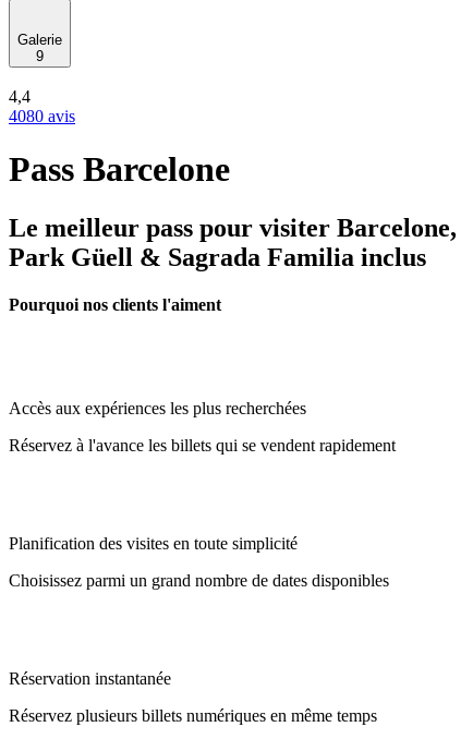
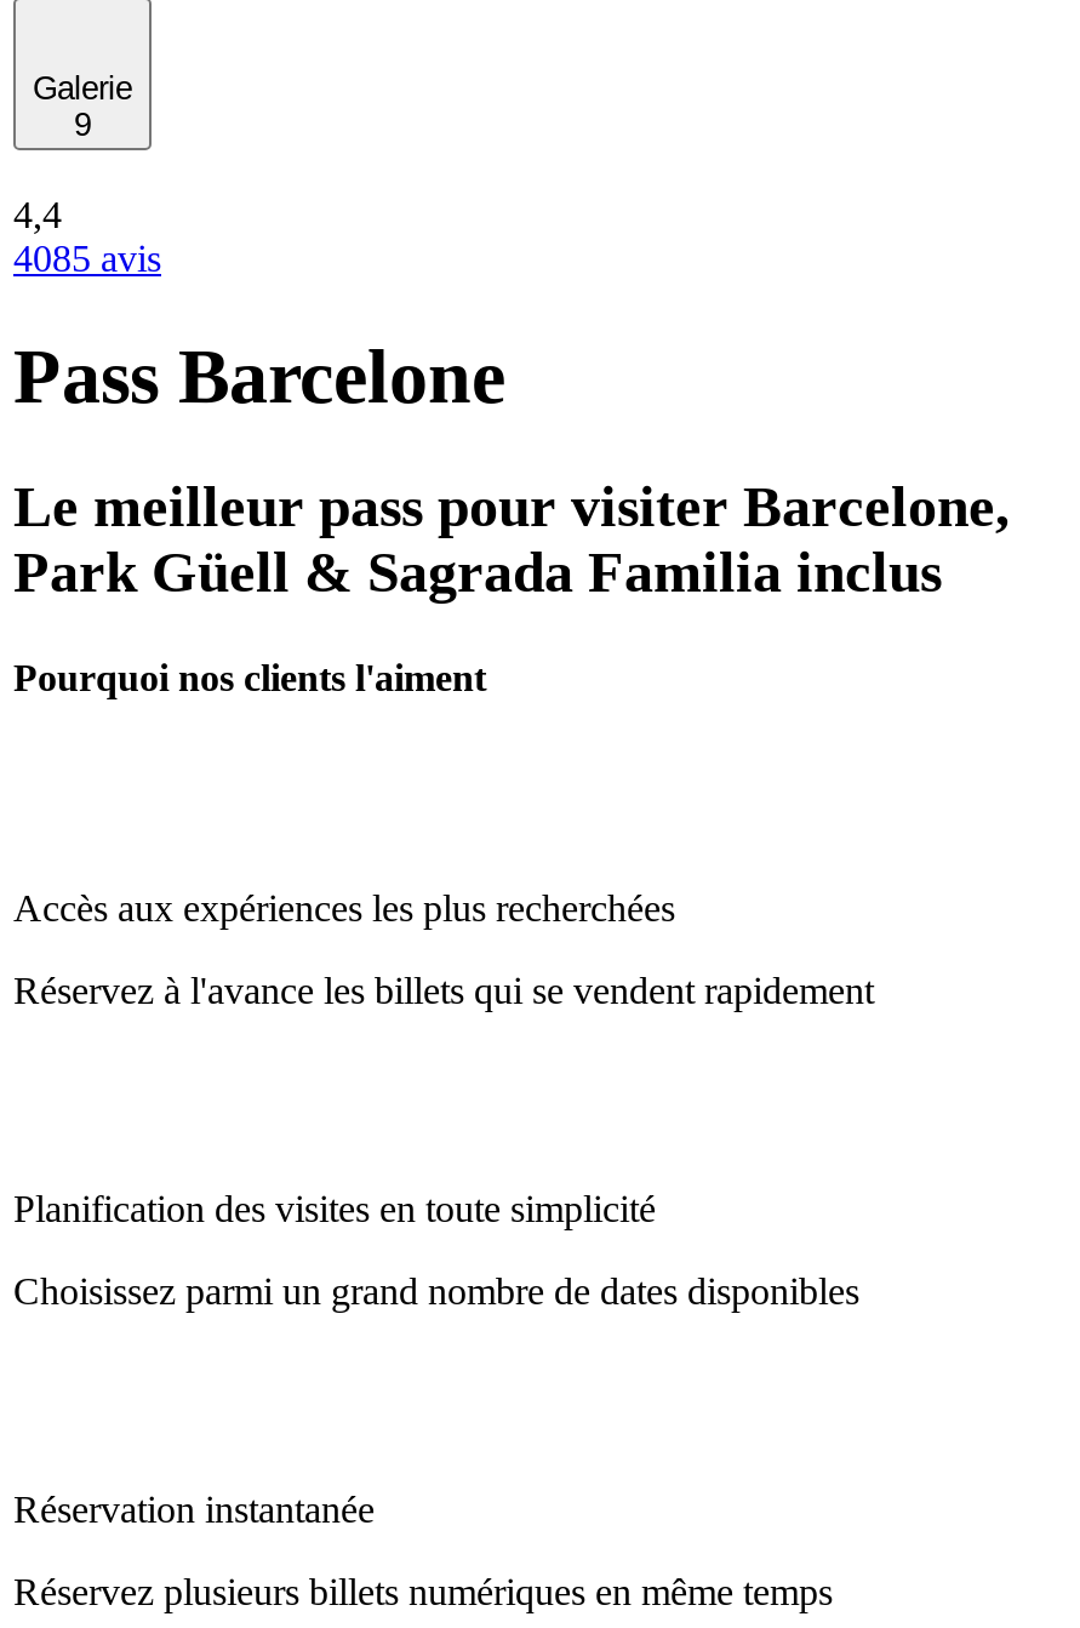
- 4080 avis
+ 4085 avis
